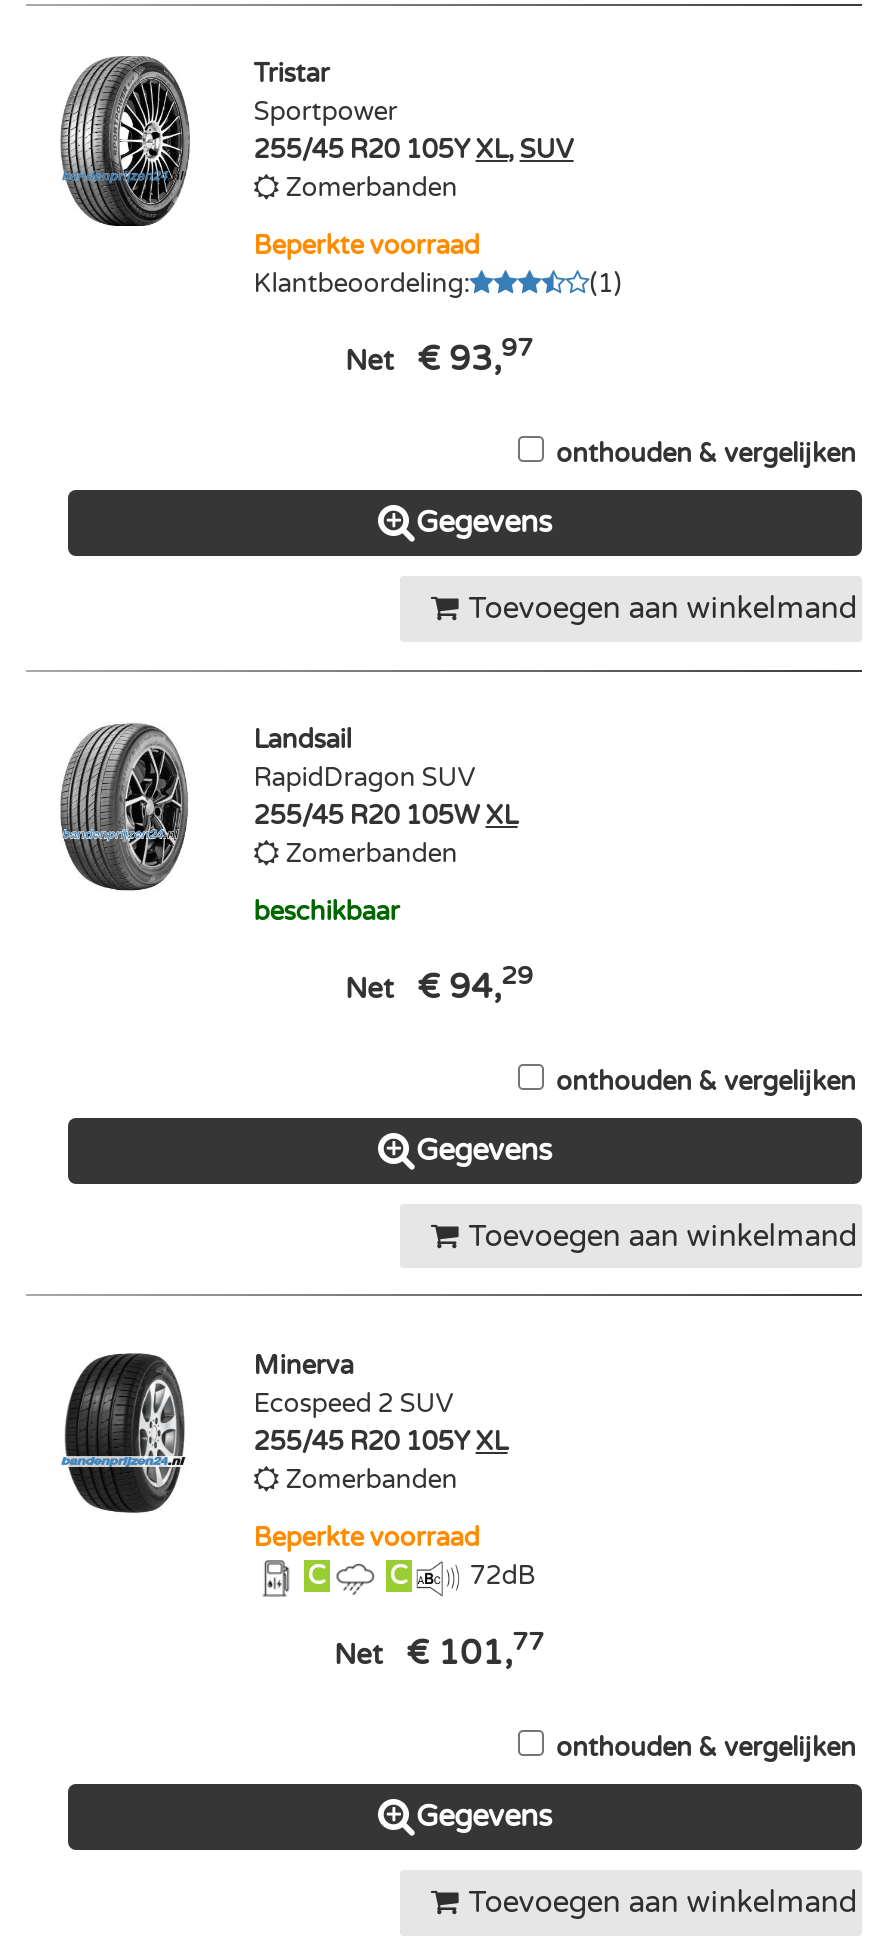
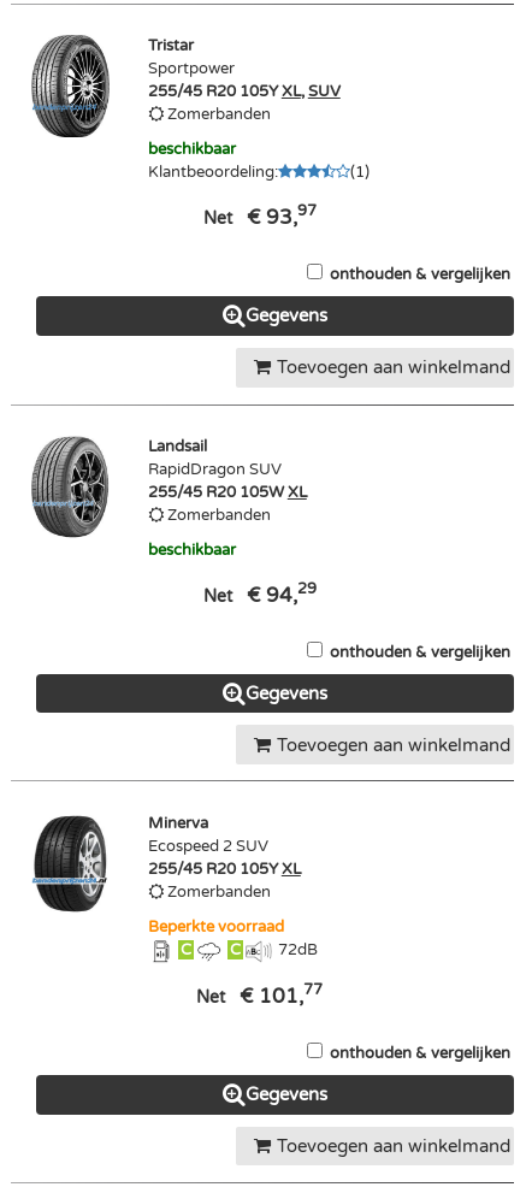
- Beperkte voorraad
+ beschikbaar
